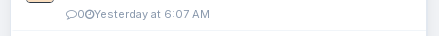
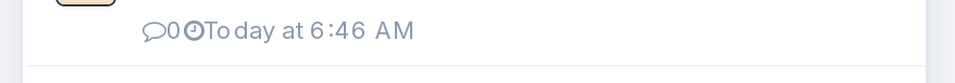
- Yesterday at 6:07 AM
+ Today at 6:46 AM
